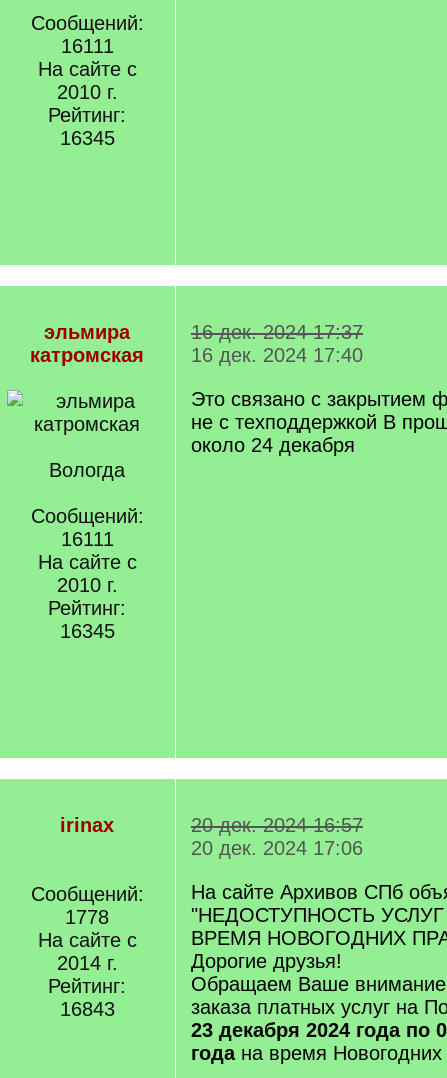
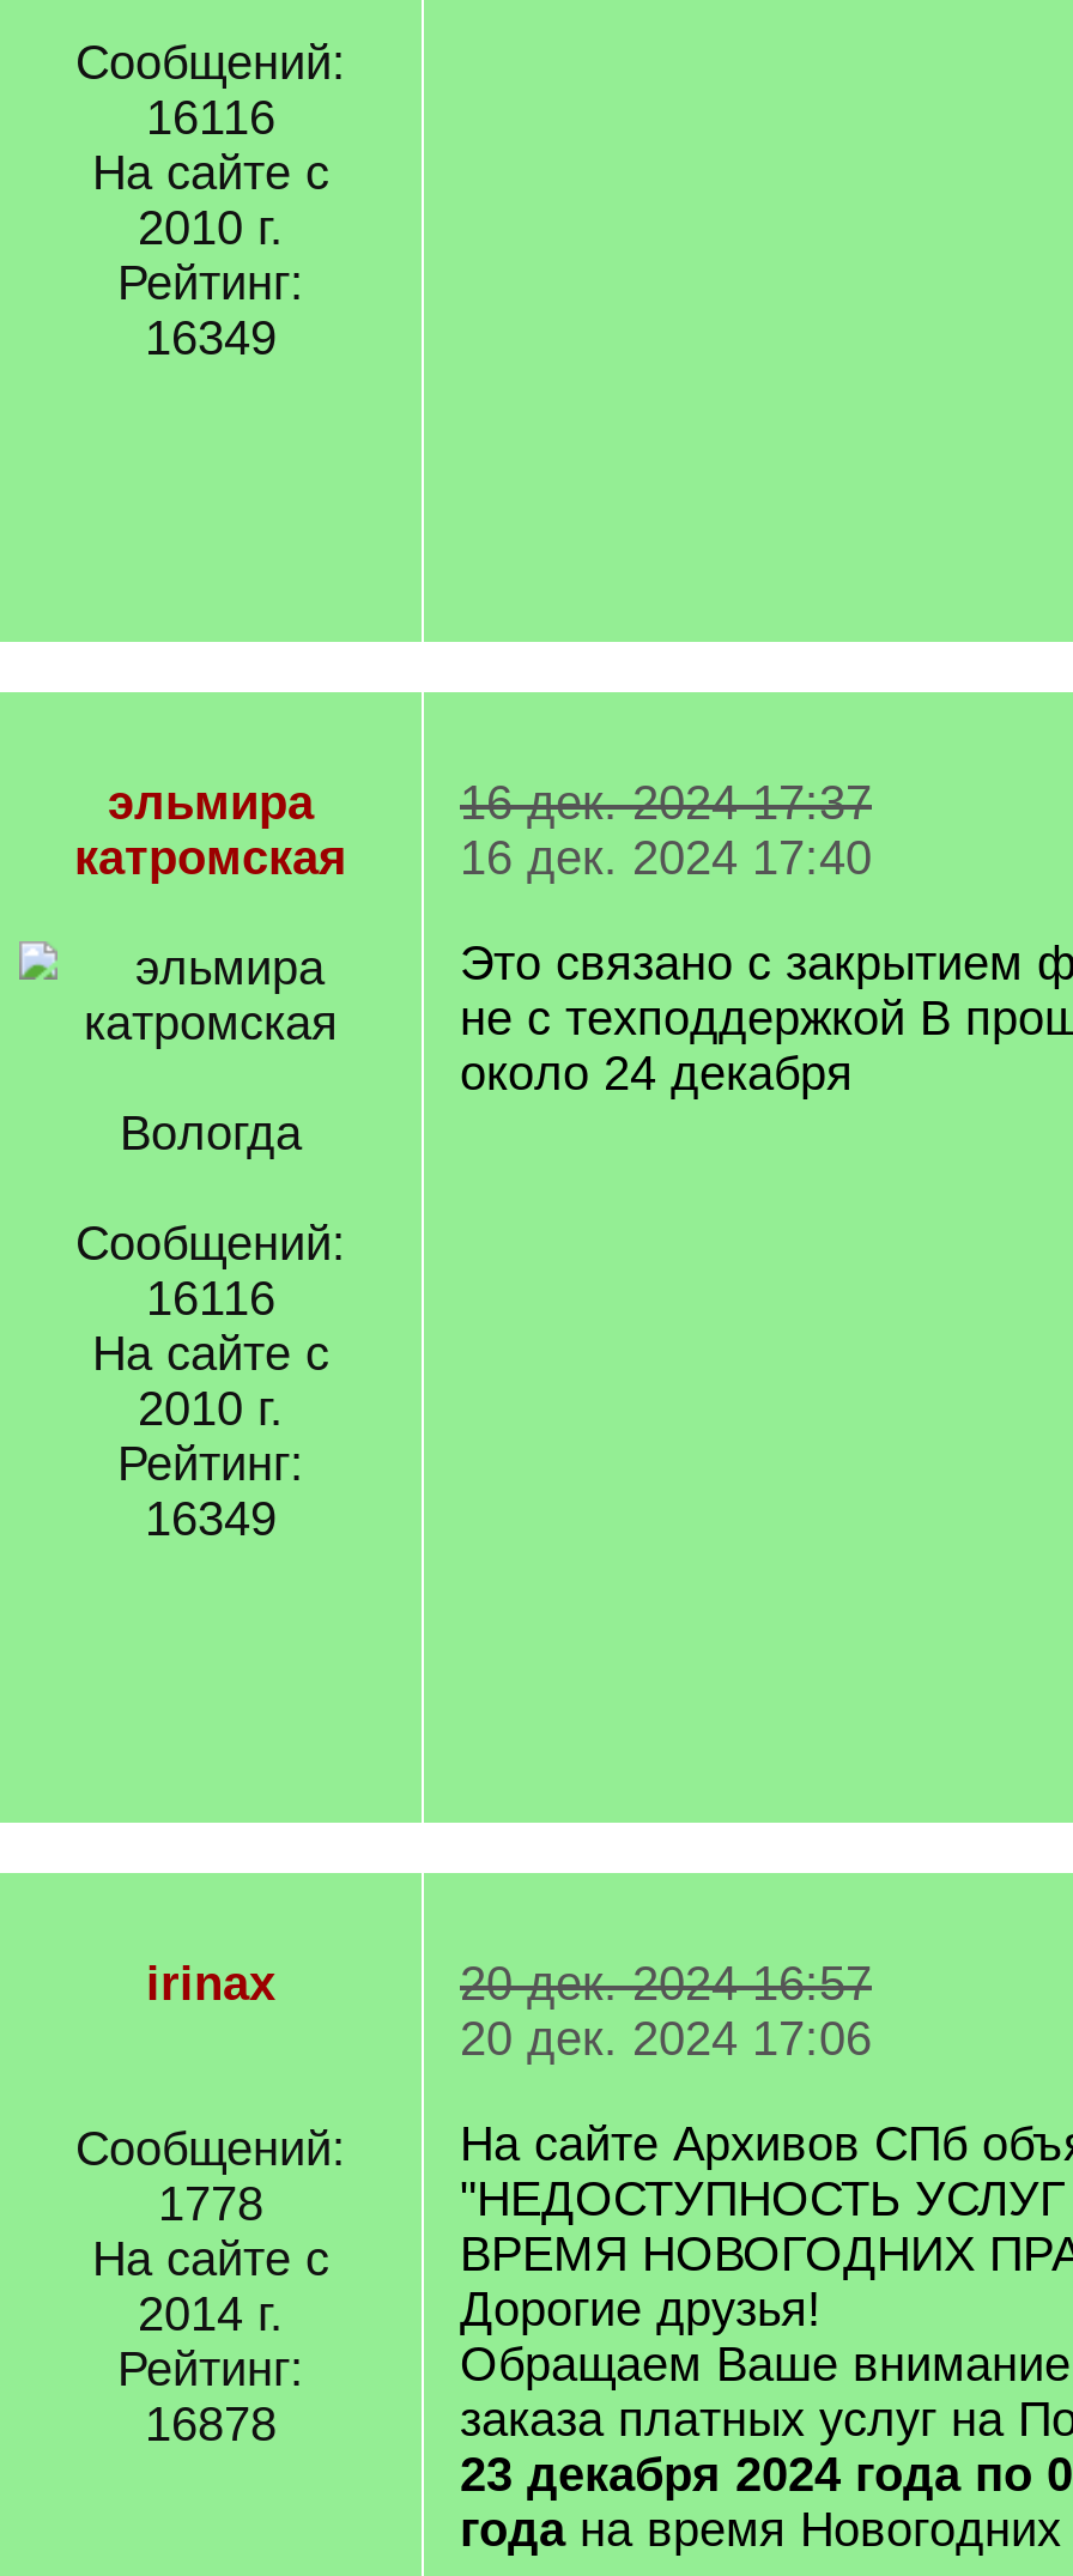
- 16111
+ 16116

- 16345
+ 16349

- 16111
+ 16116

- 16345
+ 16349

- 16843
+ 16878
